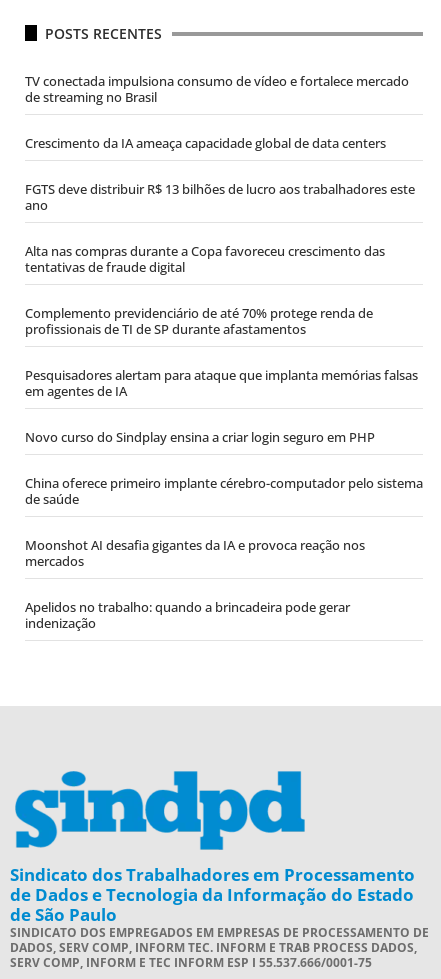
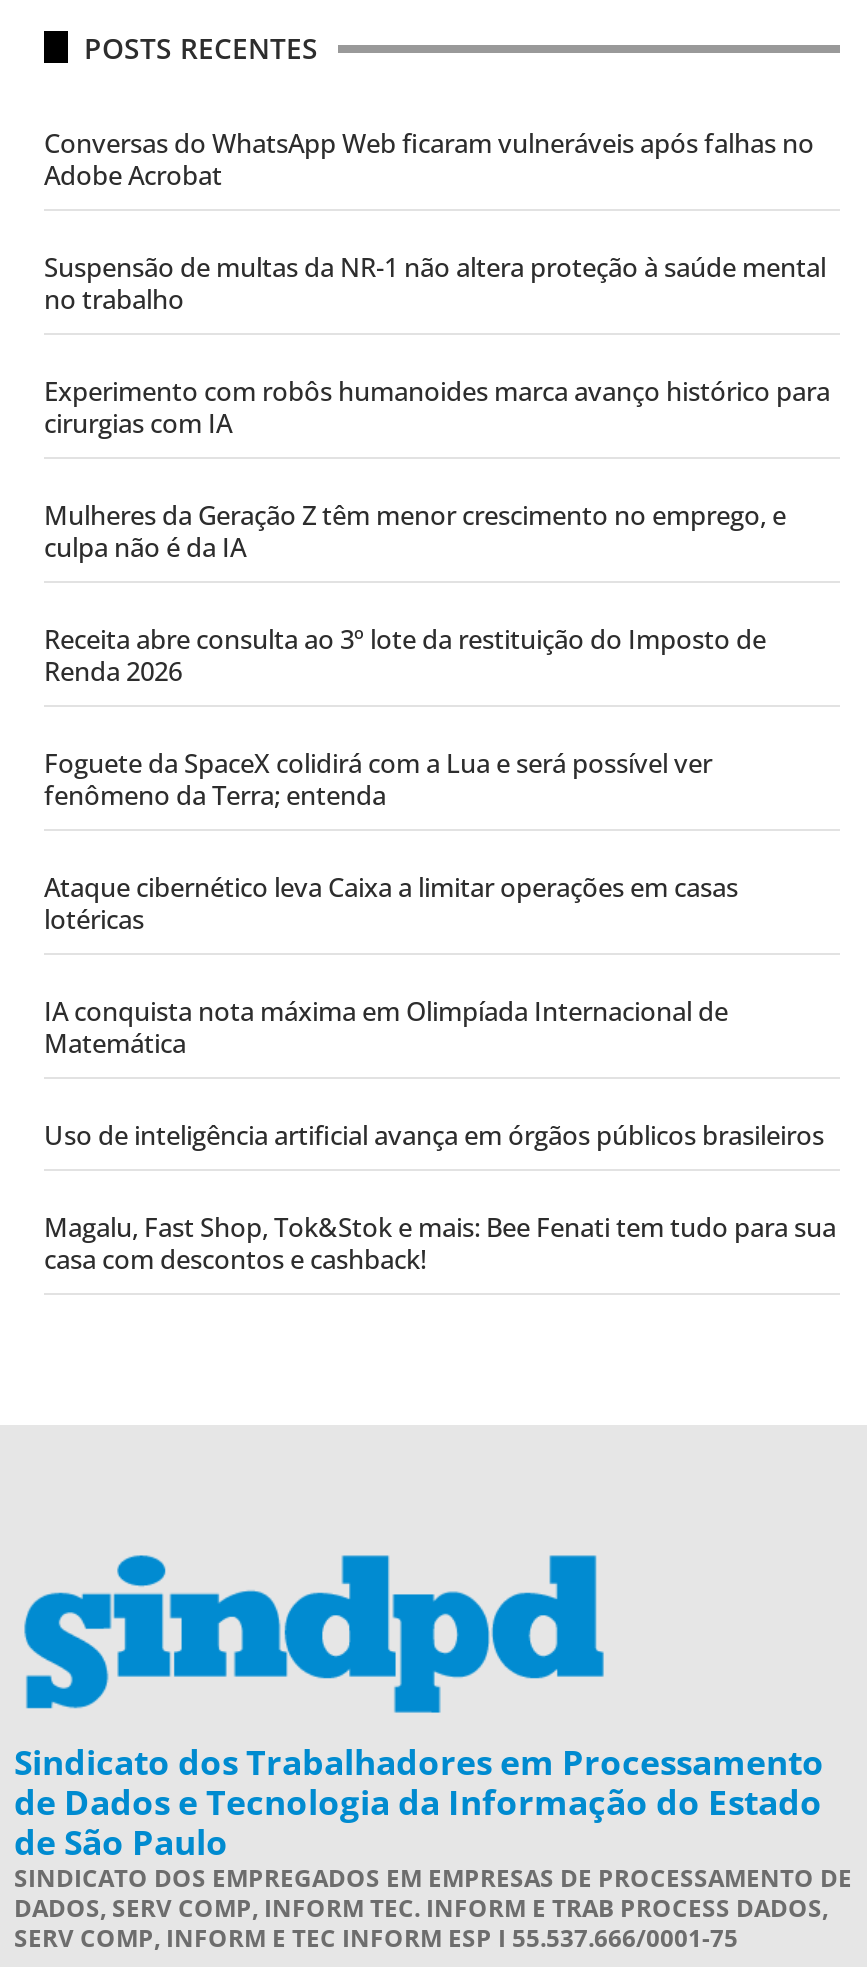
- TV conectada impulsiona consumo de vídeo e fortalece mercado
- de streaming no Brasil
+ Conversas do WhatsApp Web ficaram vulneráveis após falhas no
+ Adobe Acrobat

- Crescimento da IA ameaça capacidade global de data centers
+ Suspensão de multas da NR-1 não altera proteção à saúde mental
+ no trabalho

- FGTS deve distribuir R$ 13 bilhões de lucro aos trabalhadores este
- ano
+ Experimento com robôs humanoides marca avanço histórico para
+ cirurgias com IA

- Alta nas compras durante a Copa favoreceu crescimento das
- tentativas de fraude digital
+ Mulheres da Geração Z têm menor crescimento no emprego, e
+ culpa não é da IA

- Complemento previdenciário de até 70% protege renda de
- profissionais de TI de SP durante afastamentos
+ Receita abre consulta ao 3º lote da restituição do Imposto de
+ Renda 2026

- Pesquisadores alertam para ataque que implanta memórias falsas
- em agentes de IA
+ Foguete da SpaceX colidirá com a Lua e será possível ver
+ fenômeno da Terra; entenda

- Novo curso do Sindplay ensina a criar login seguro em PHP
+ Ataque cibernético leva Caixa a limitar operações em casas
+ lotéricas

- China oferece primeiro implante cérebro-computador pelo sistema
- de saúde
+ IA conquista nota máxima em Olimpíada Internacional de
+ Matemática

- Moonshot AI desafia gigantes da IA e provoca reação nos
- mercados
+ Uso de inteligência artificial avança em órgãos públicos brasileiros

- Apelidos no trabalho: quando a brincadeira pode gerar
- indenização
+ Magalu, Fast Shop, Tok&Stok e mais: Bee Fenati tem tudo para sua
+ casa com descontos e cashback!
